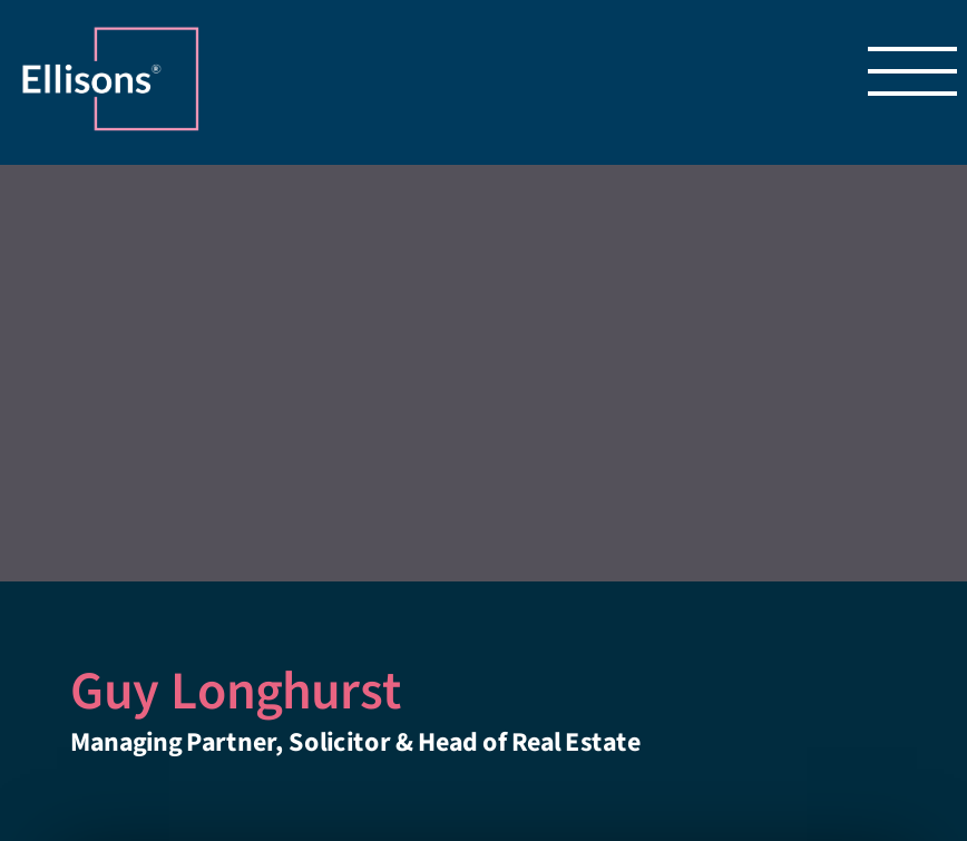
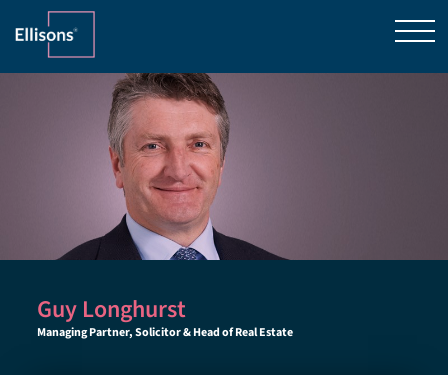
+ [image]
